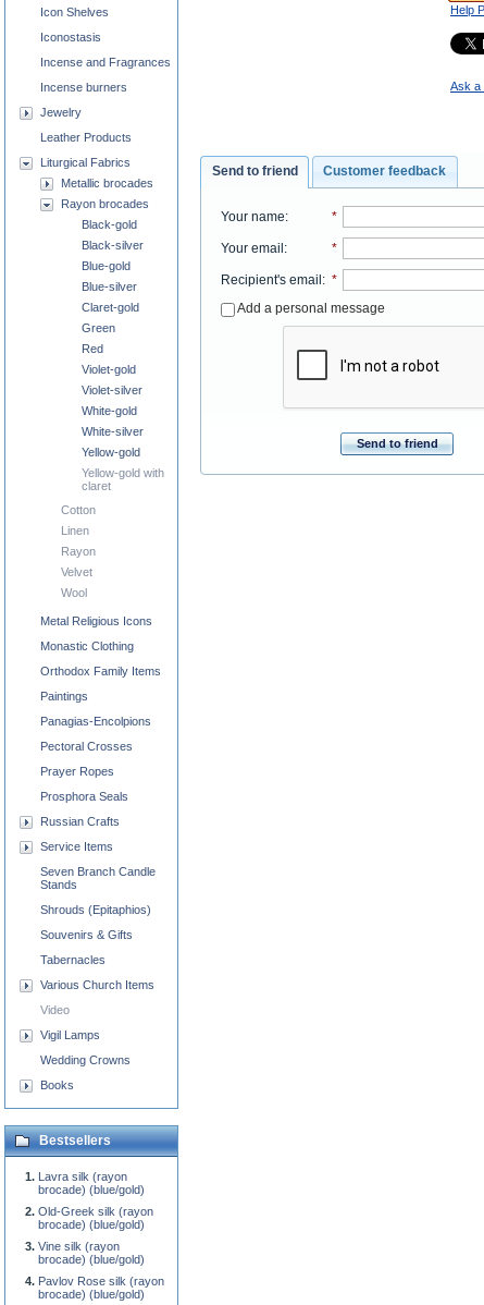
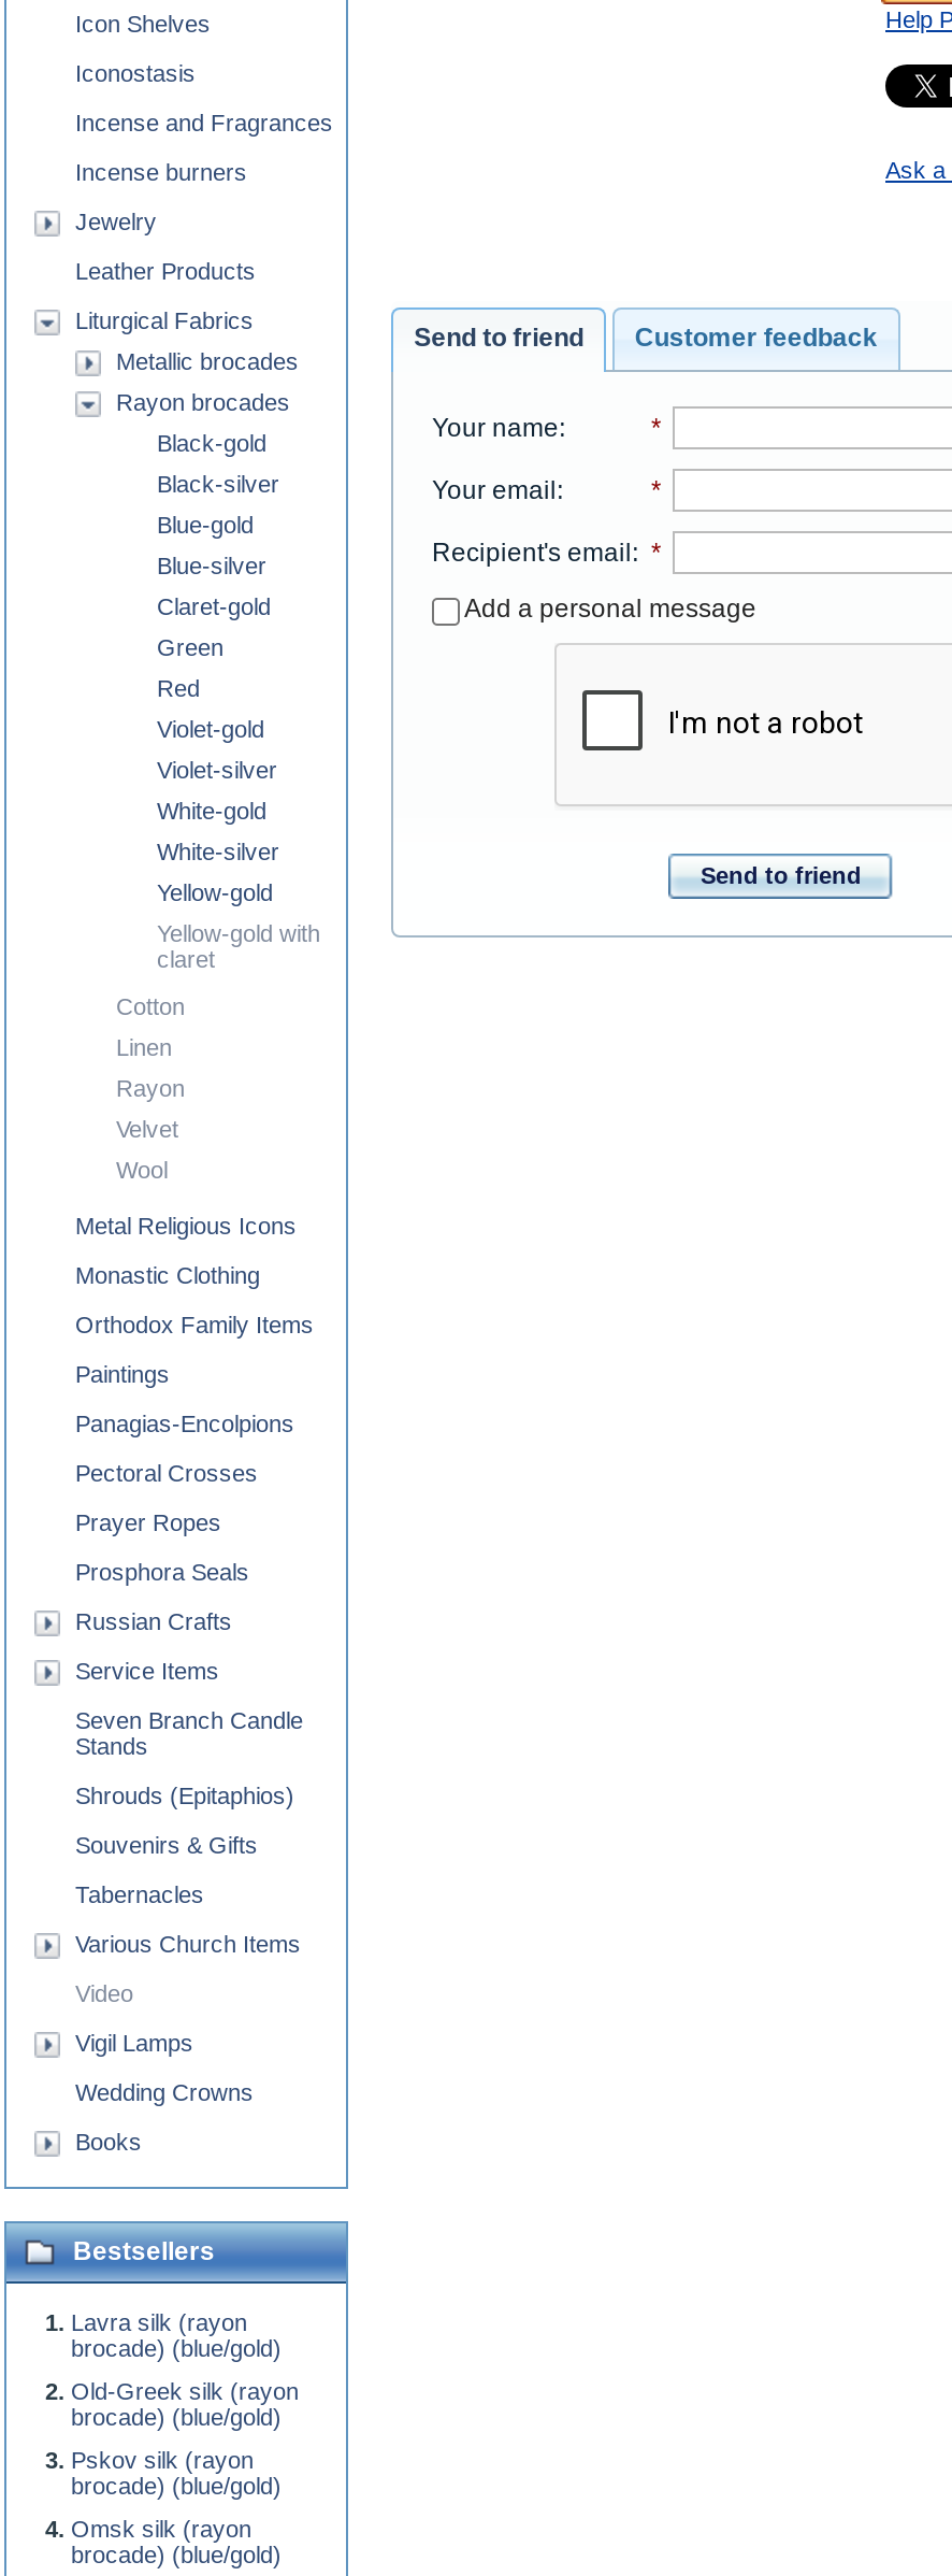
- Vine silk (rayon
+ Pskov silk (rayon

- Pavlov Rose silk (rayon
+ Omsk silk (rayon
